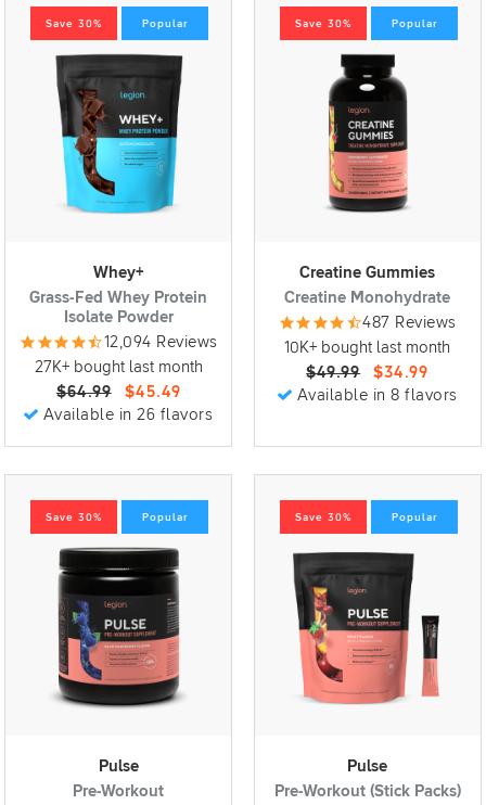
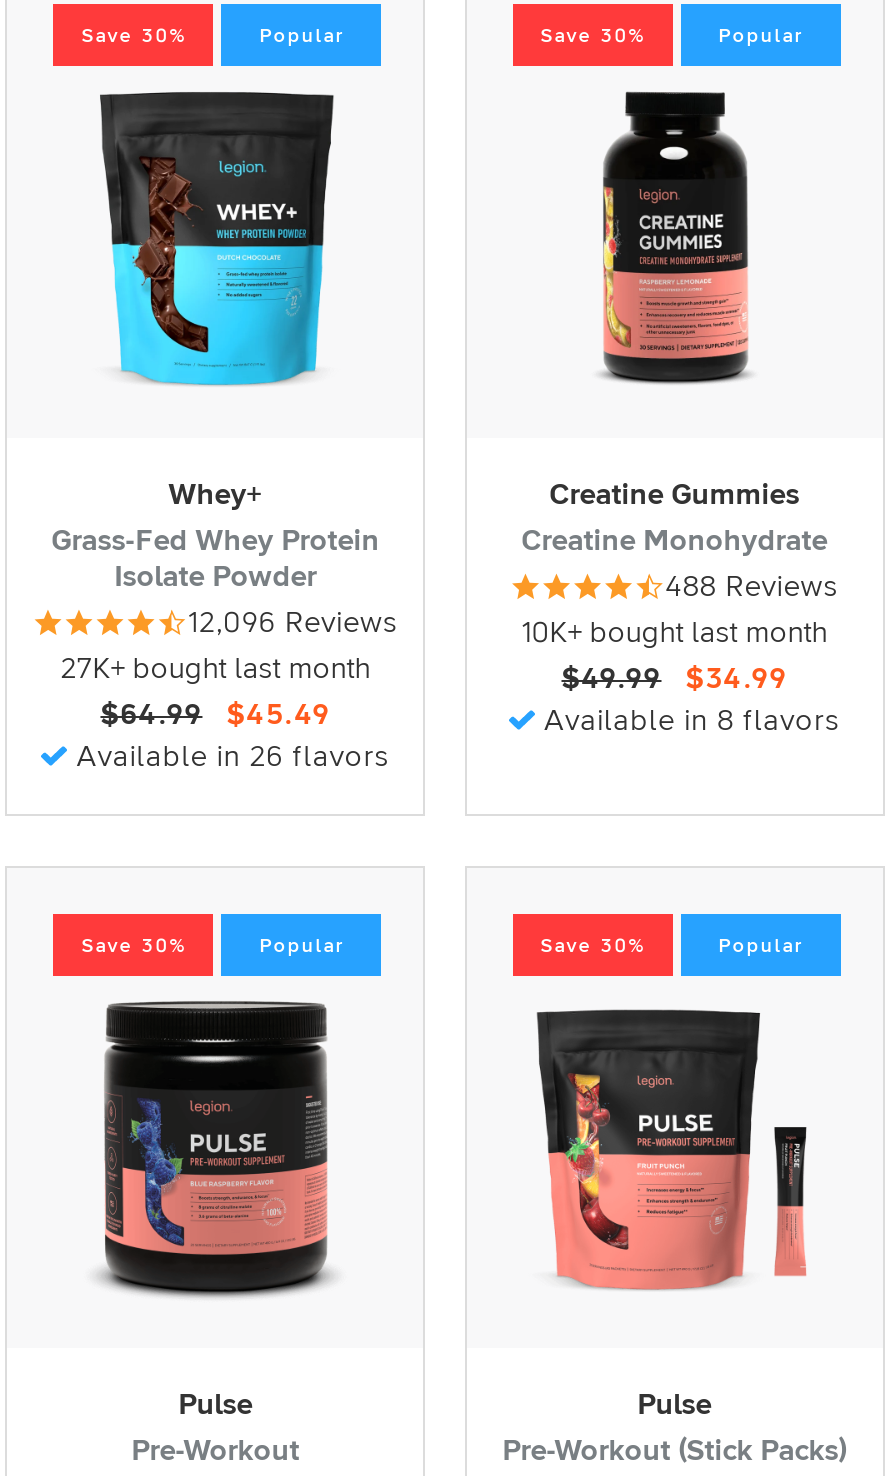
- 487 Reviews
+ 488 Reviews

- 12,094 Reviews
+ 12,096 Reviews
